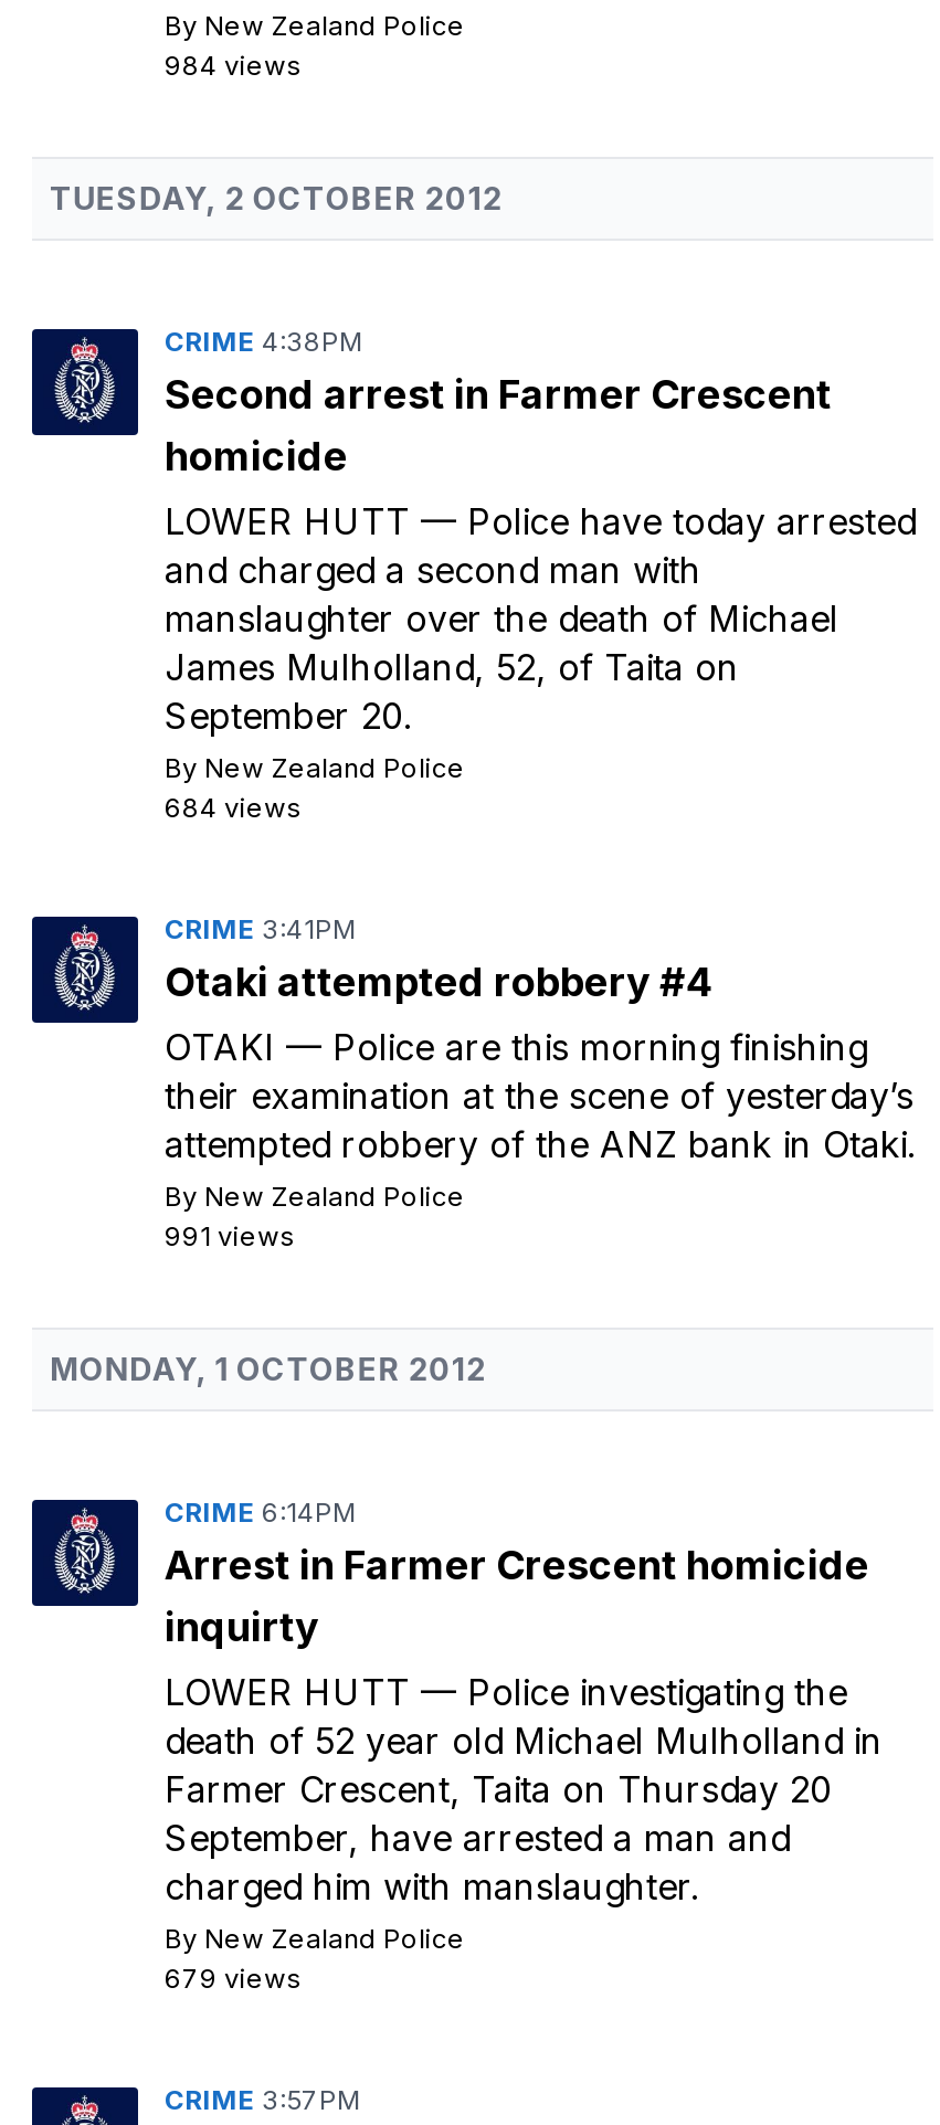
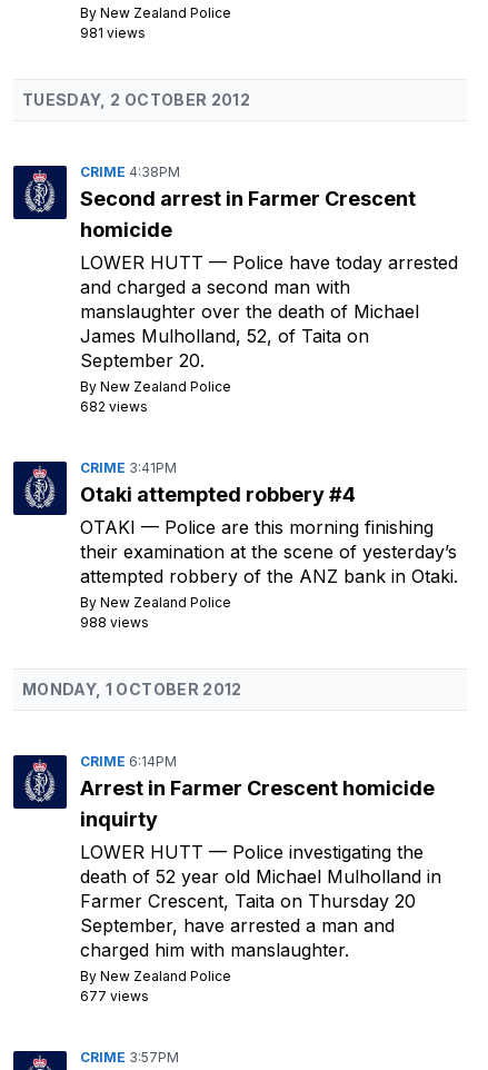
- 984 views
+ 981 views

- 684 views
+ 682 views

- 991 views
+ 988 views

- 679 views
+ 677 views
